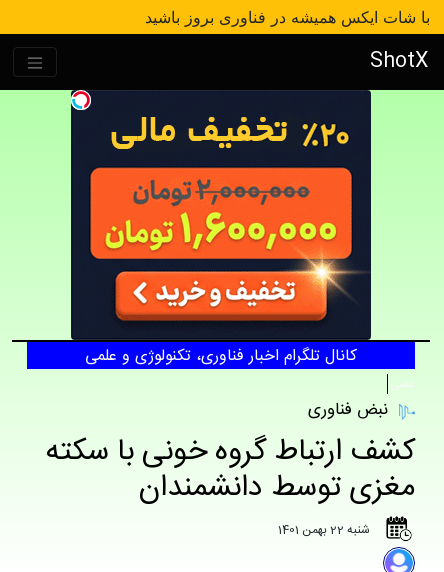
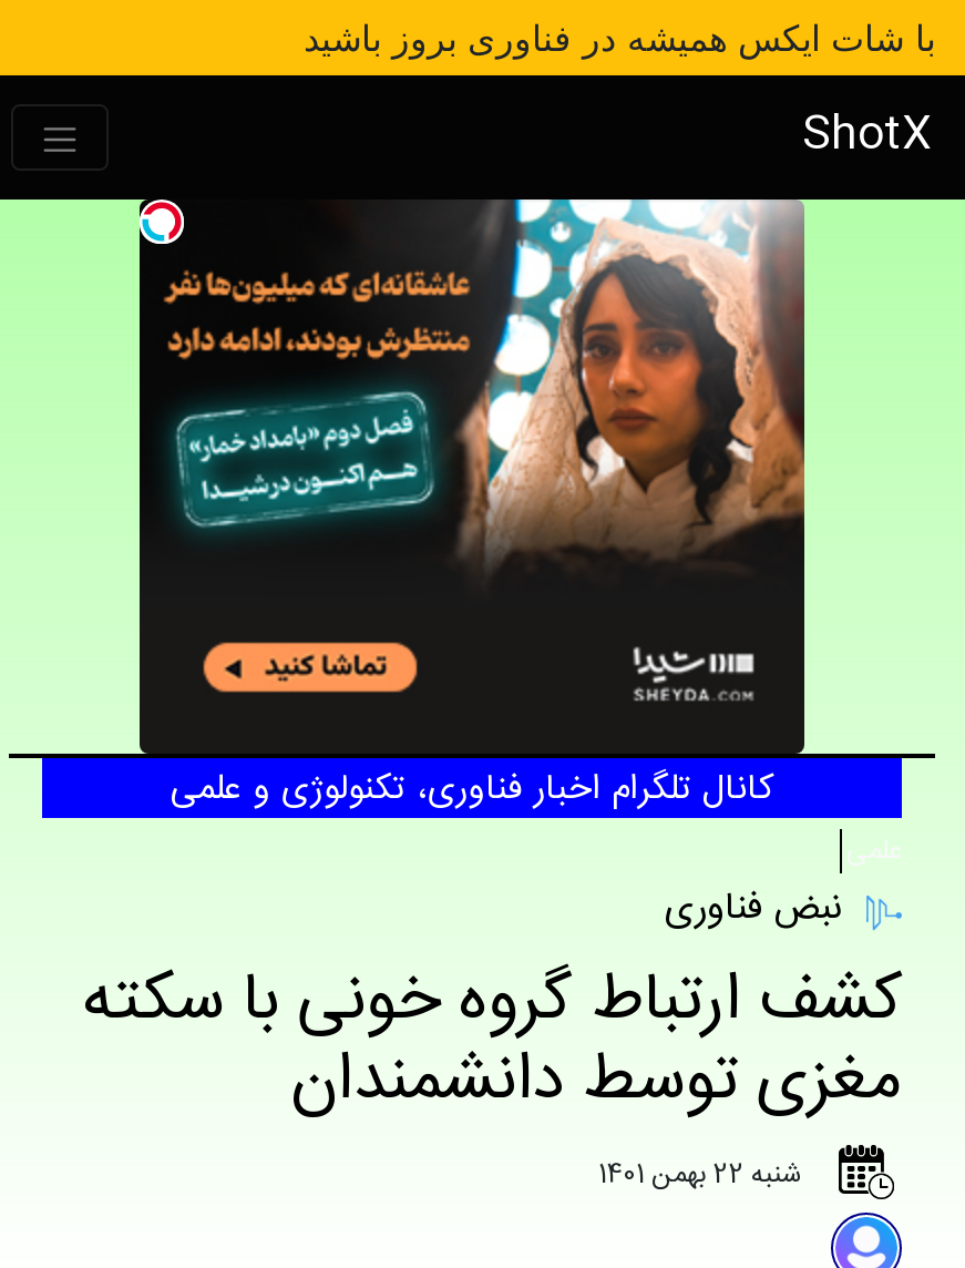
- [image]
+ [image]
